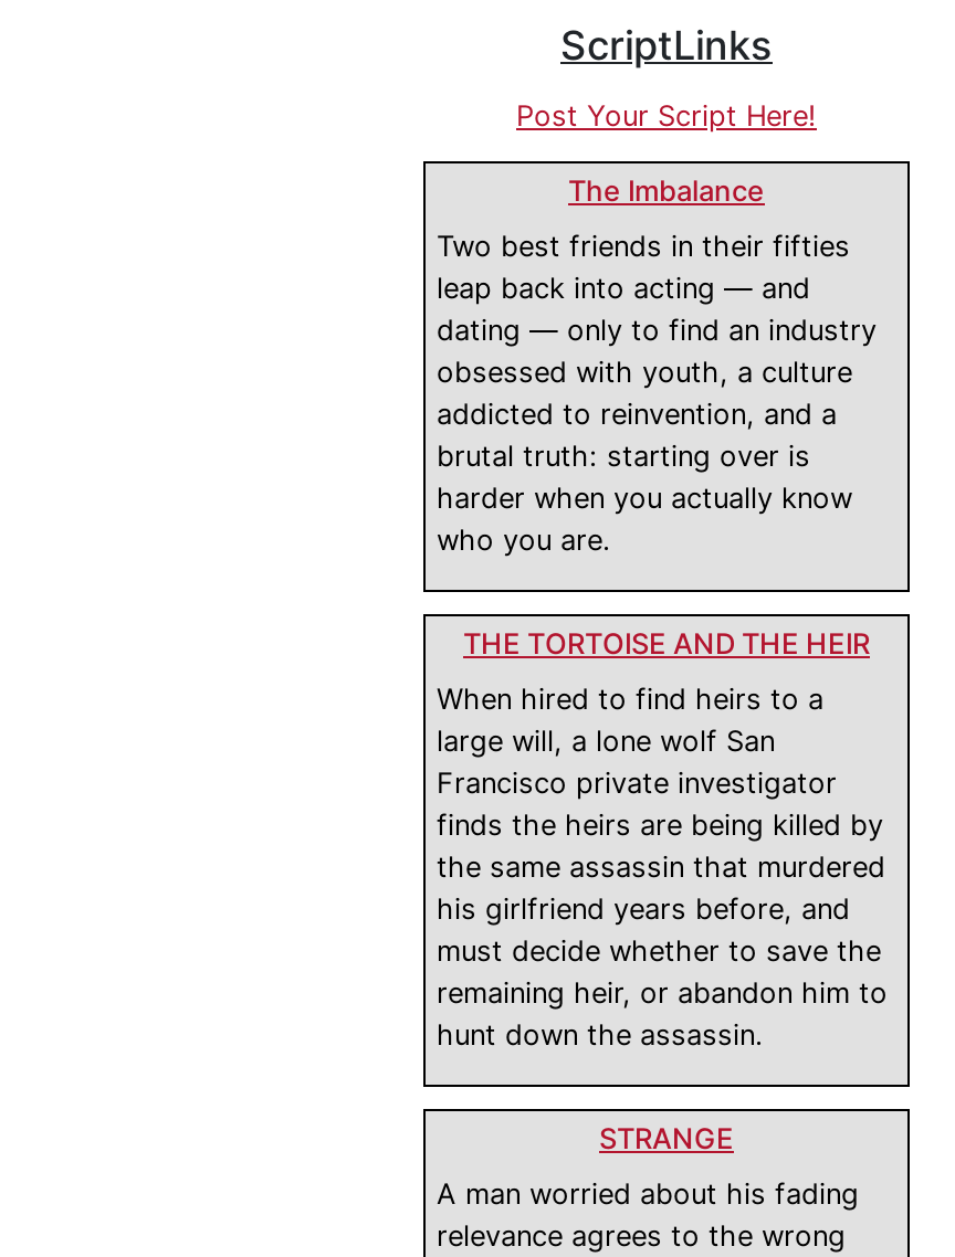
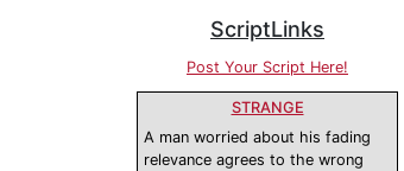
- The Imbalance
- Two best friends in their fifties
- leap back into acting — and
- dating — only to find an industry
- obsessed with youth, a culture
- addicted to reinvention, and a
- brutal truth: starting over is
- harder when you actually know
- who you are.
- THE TORTOISE AND THE HEIR
- When hired to find heirs to a
- large will, a lone wolf San
- Francisco private investigator
- finds the heirs are being killed by
- the same assassin that murdered
- his girlfriend years before, and
- must decide whether to save the
- remaining heir, or abandon him to
- hunt down the assassin.
